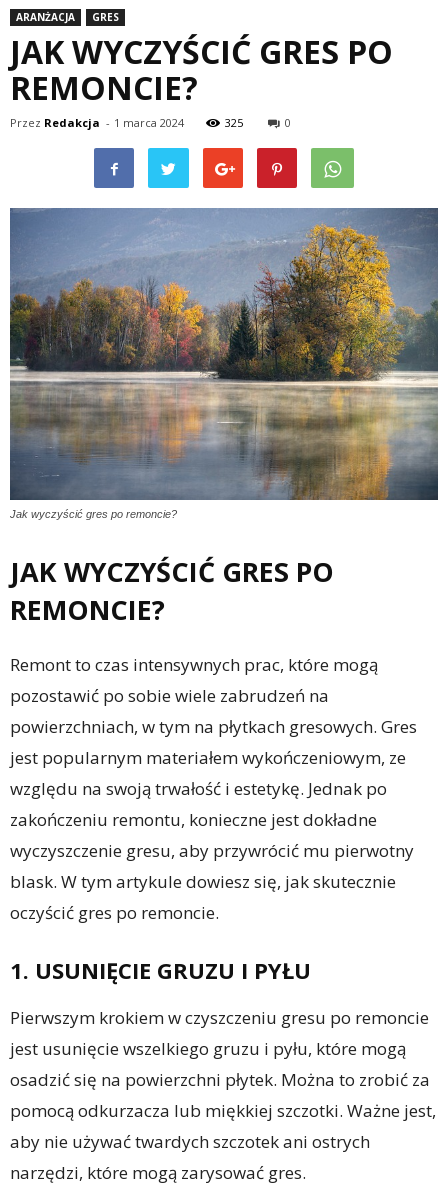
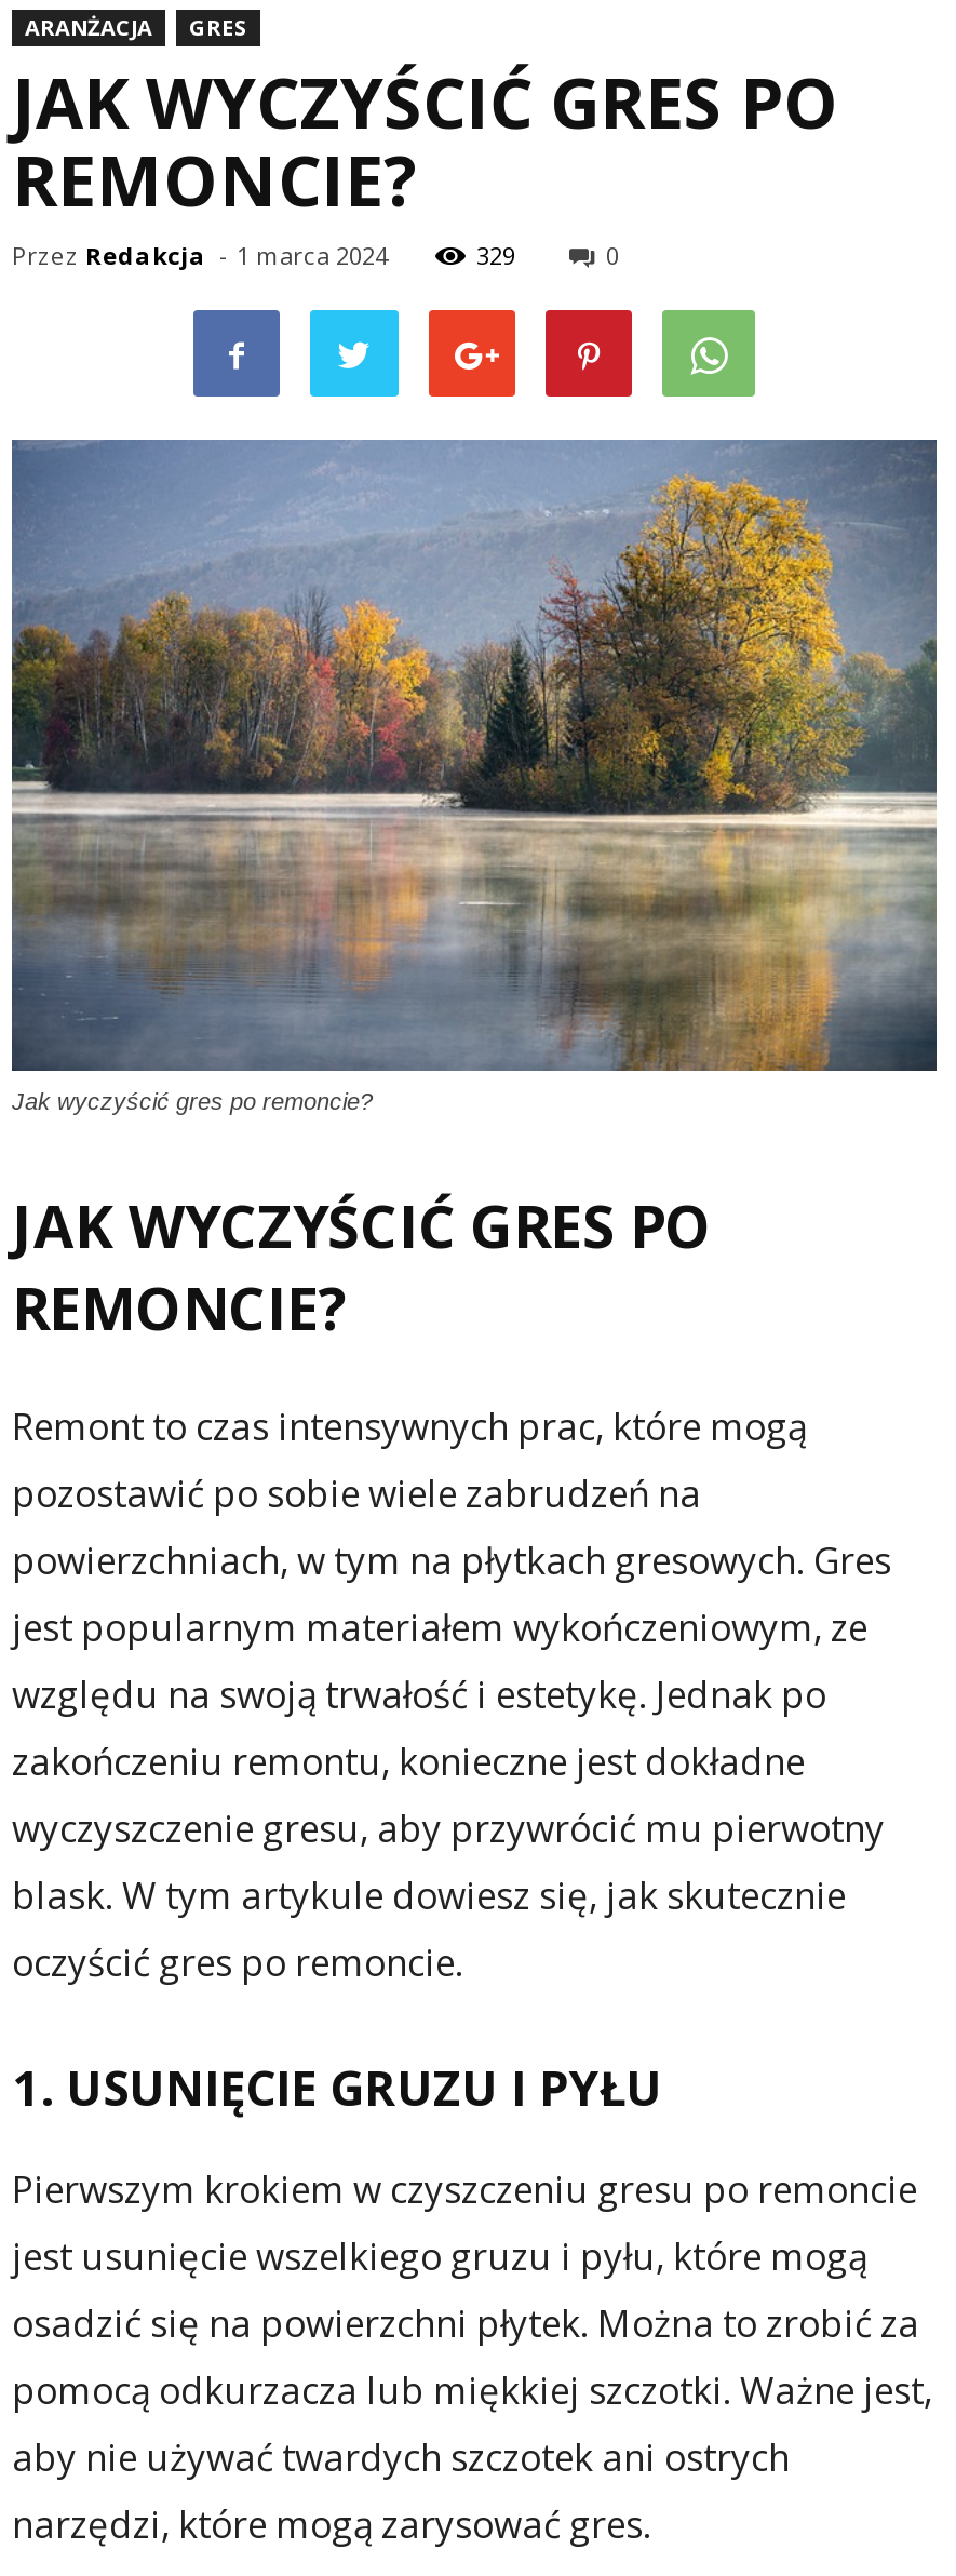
- 325
+ 329
